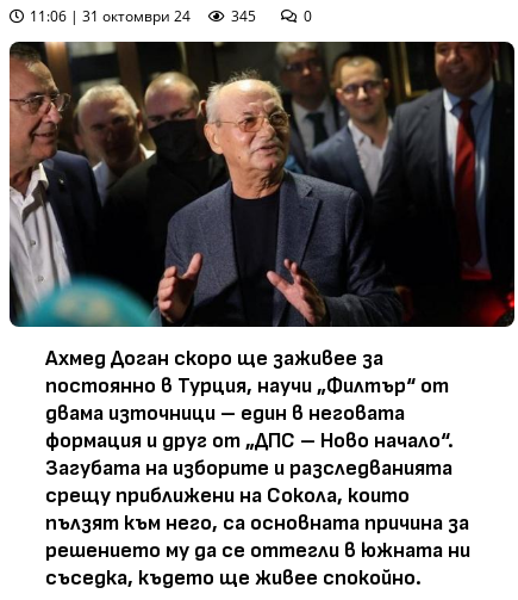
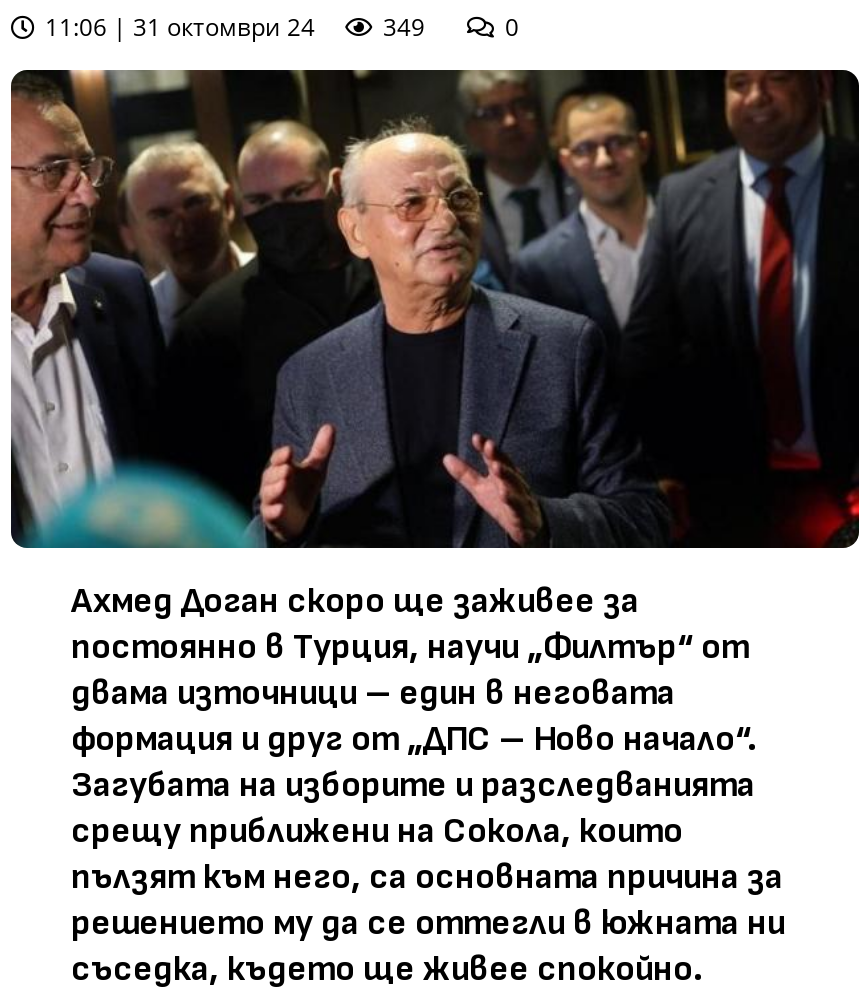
- 345
+ 349
